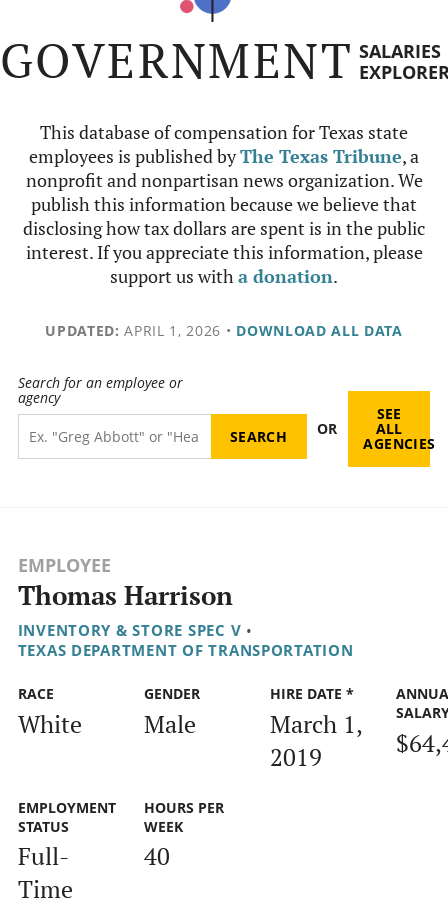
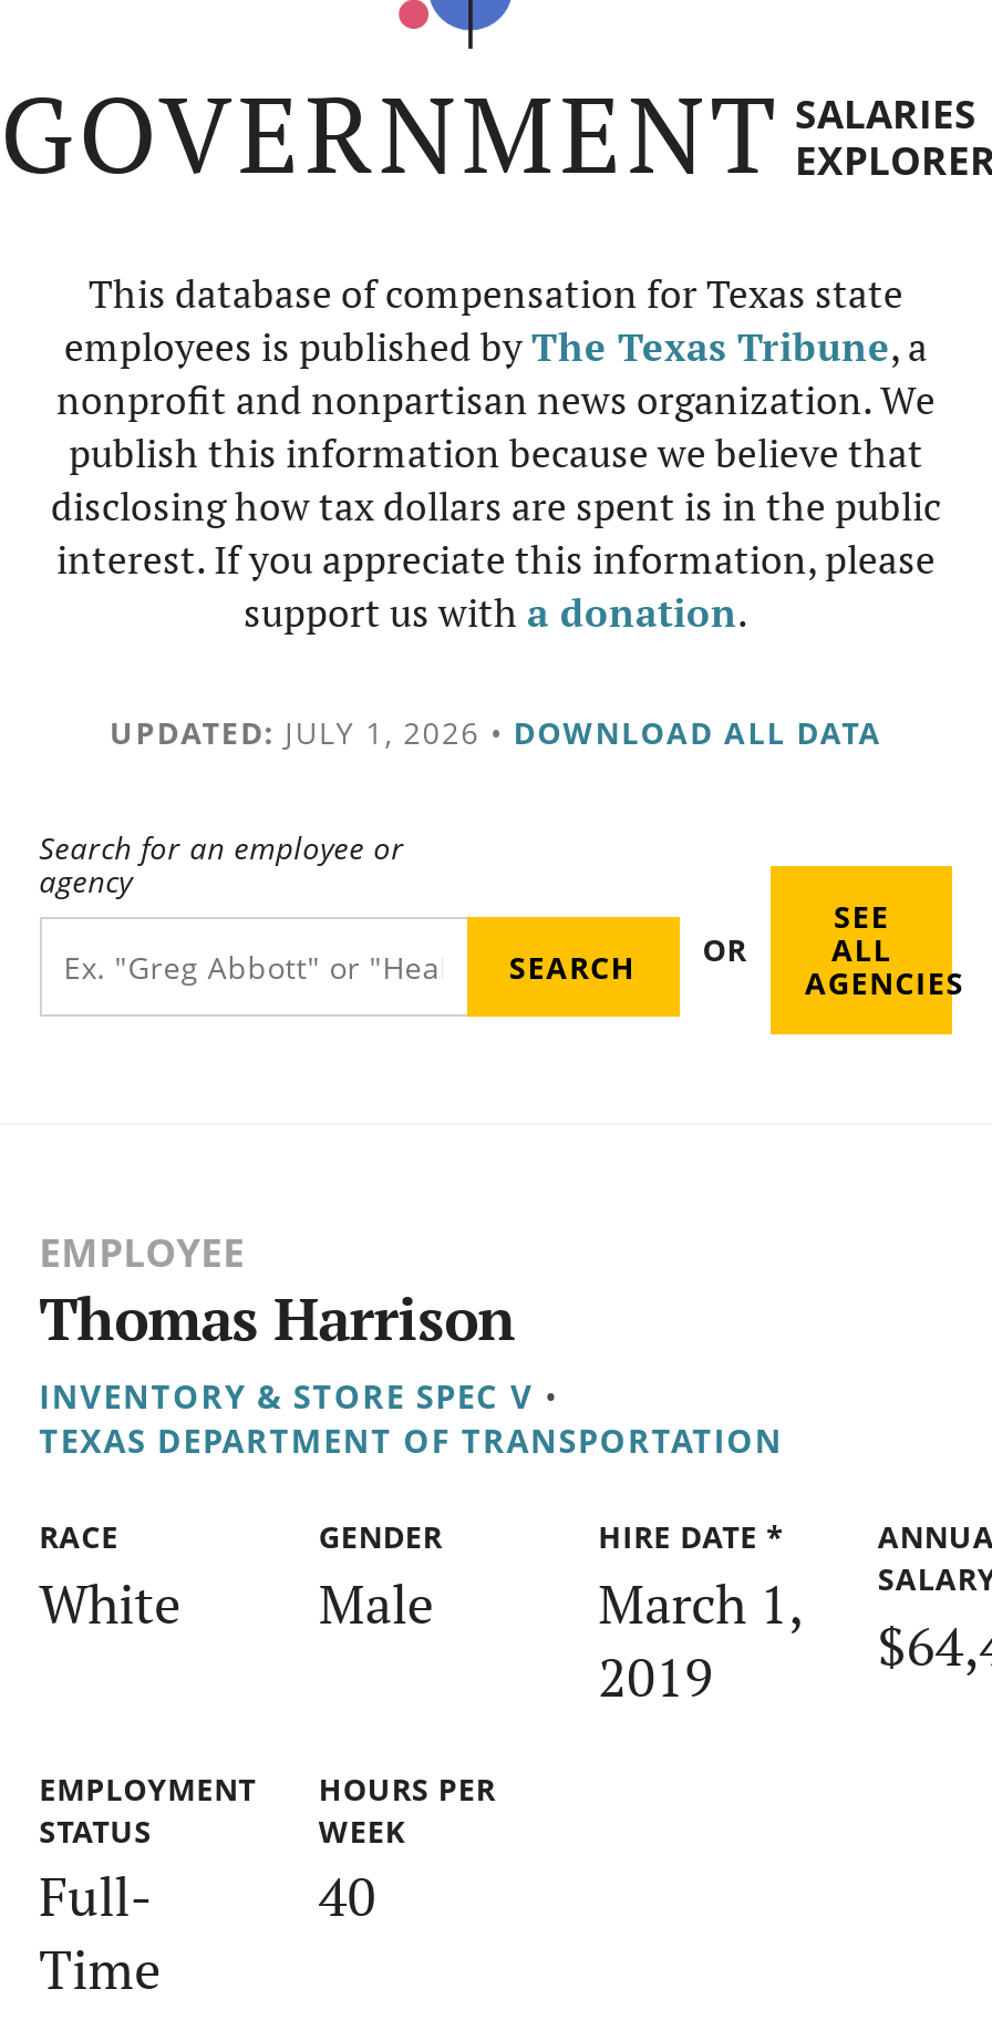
- UPDATED: APRIL 1, 2026 • DOWNLOAD ALL DATA
+ UPDATED: JULY 1, 2026 • DOWNLOAD ALL DATA
